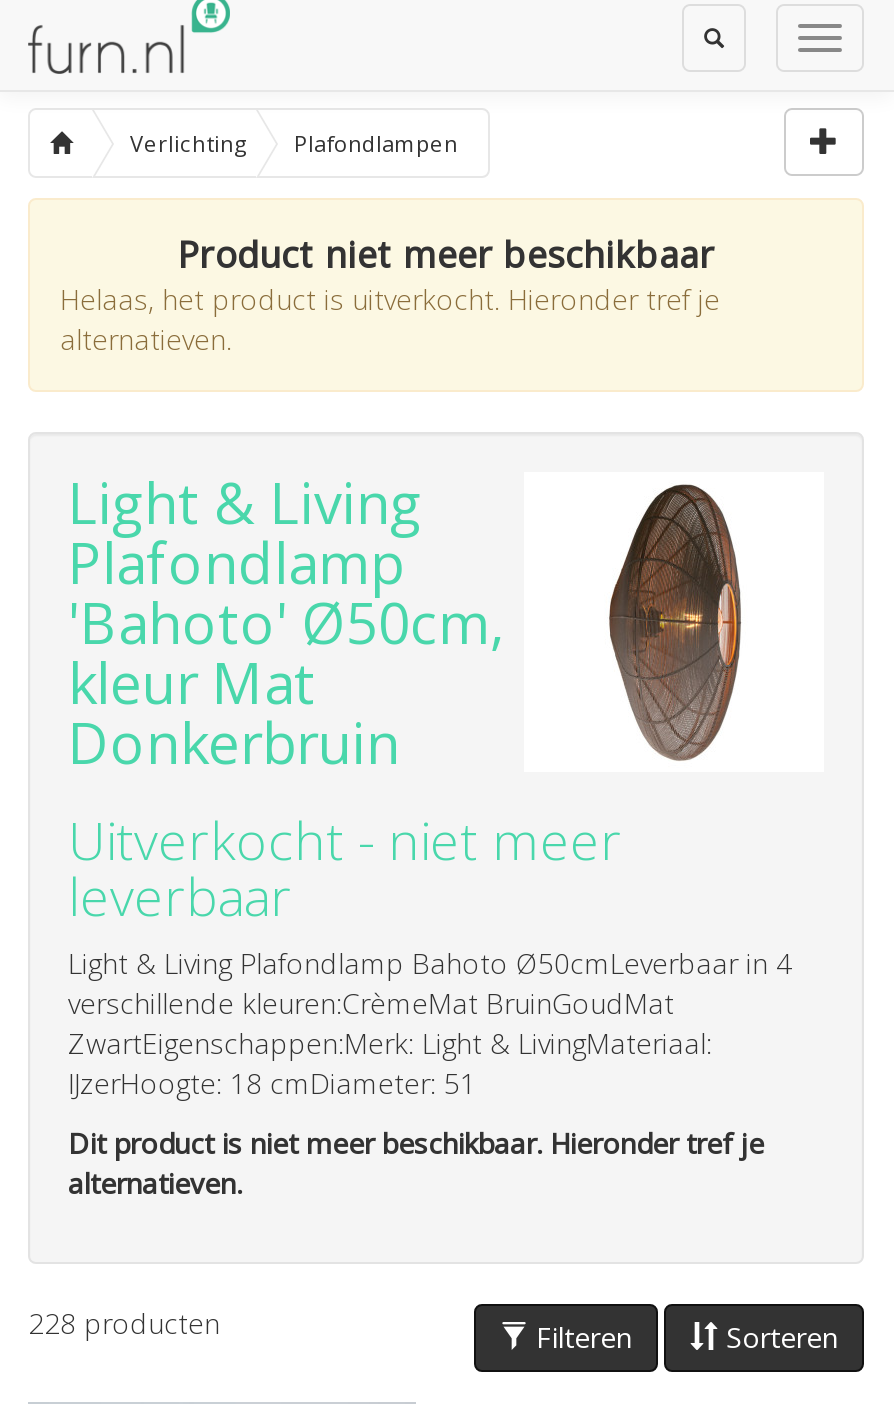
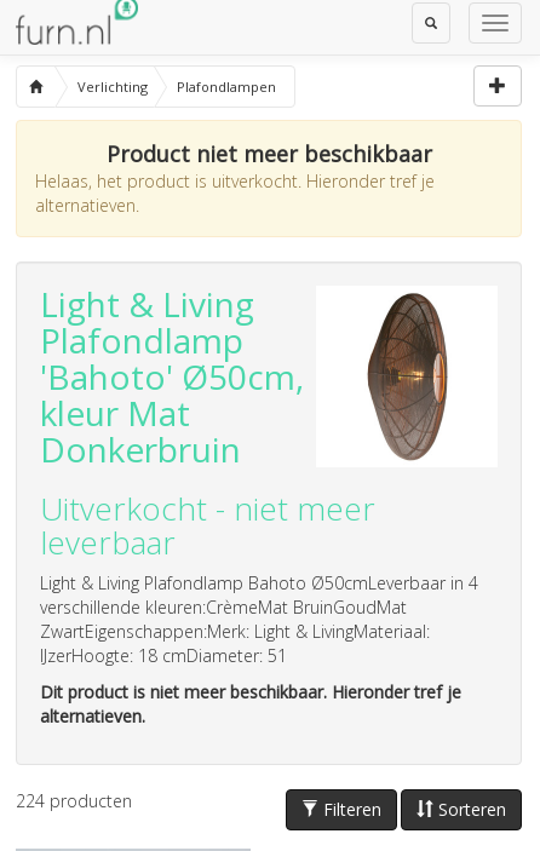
- 228 producten
+ 224 producten
